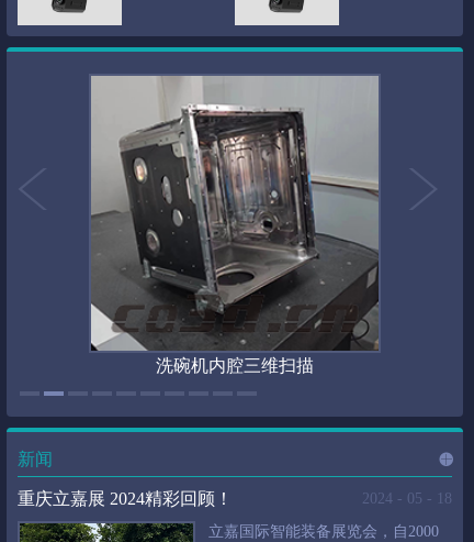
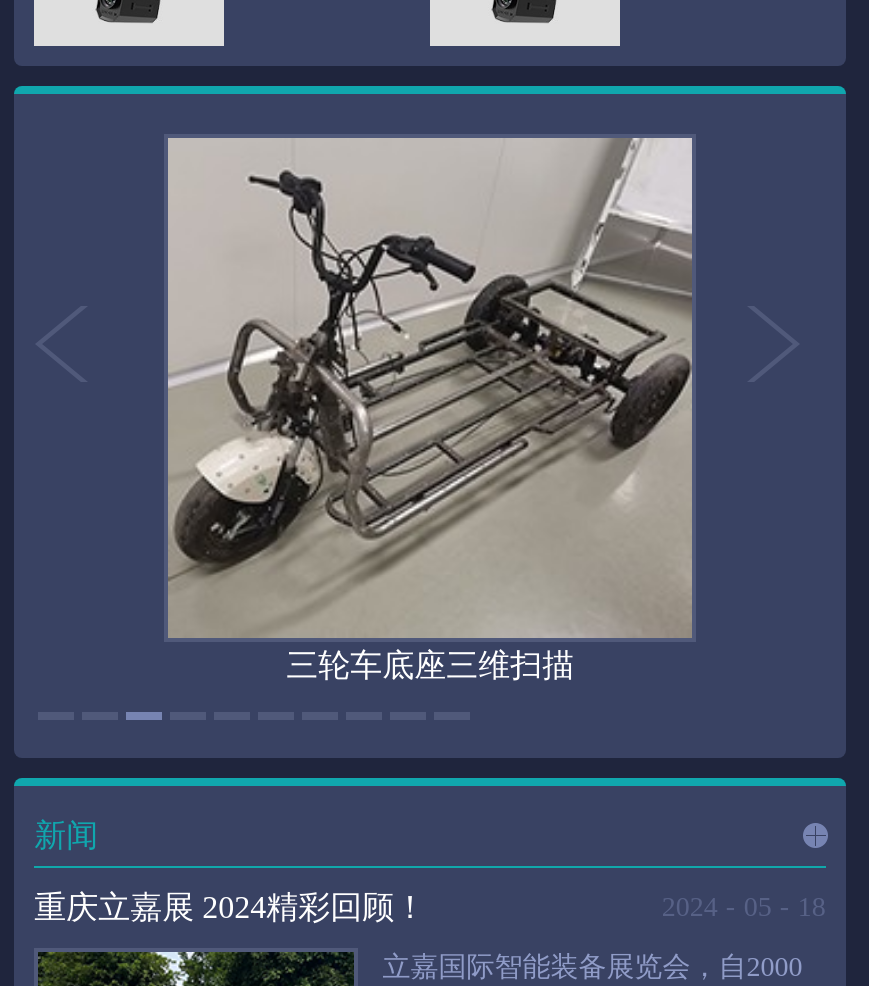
- [image]
- 洗碗机内腔三维扫描
+ [image]
+ 三轮车底座三维扫描
